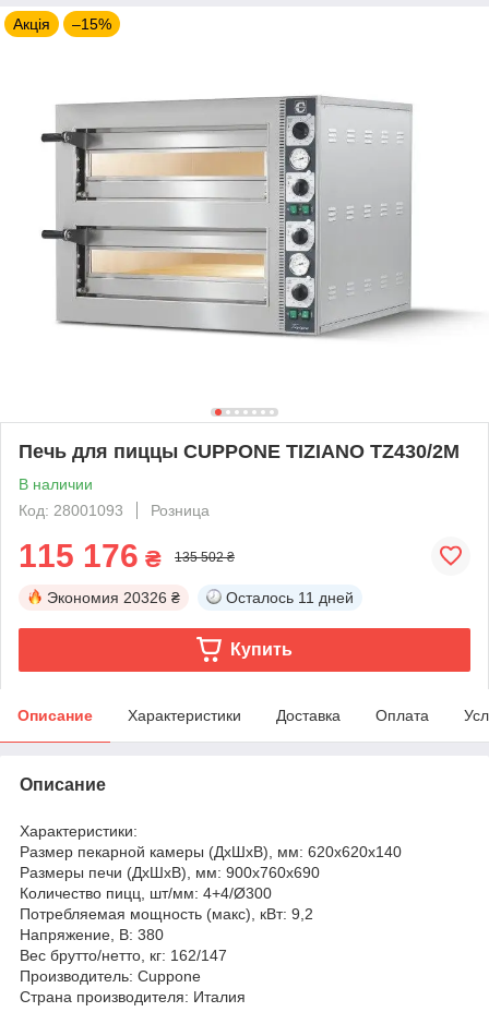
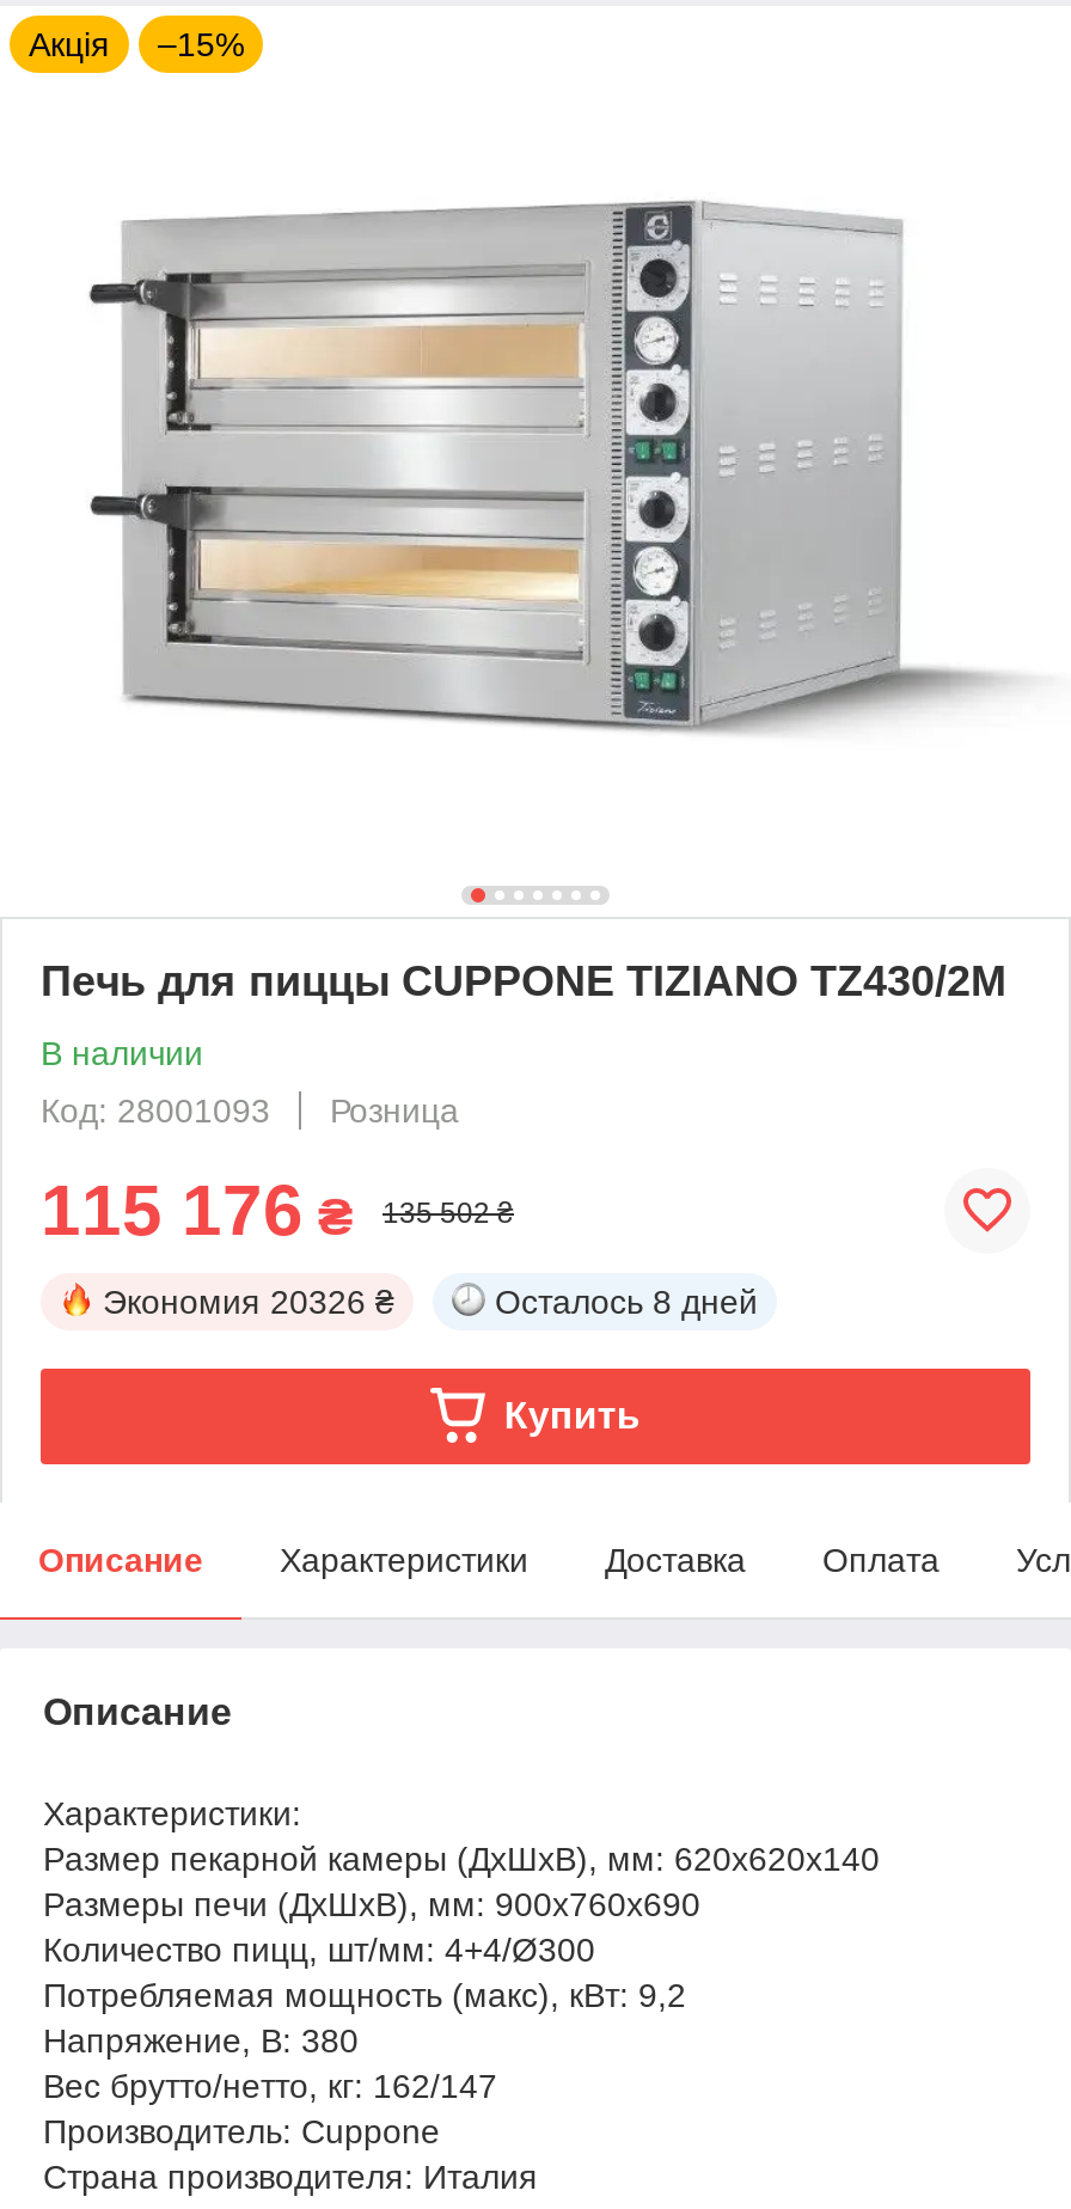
- Осталось 11 дней
+ Осталось 8 дней
